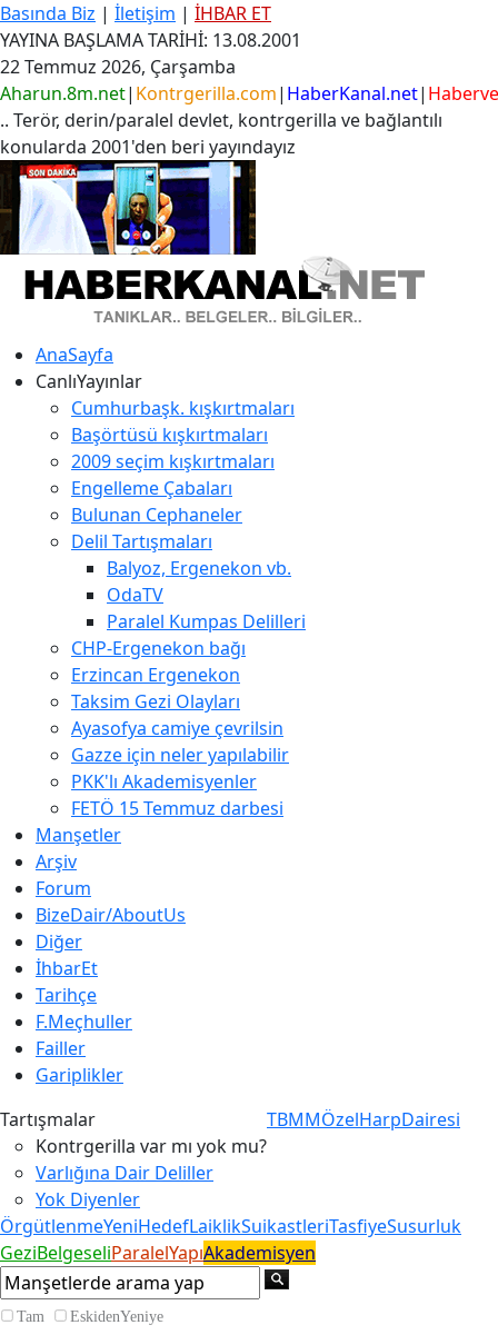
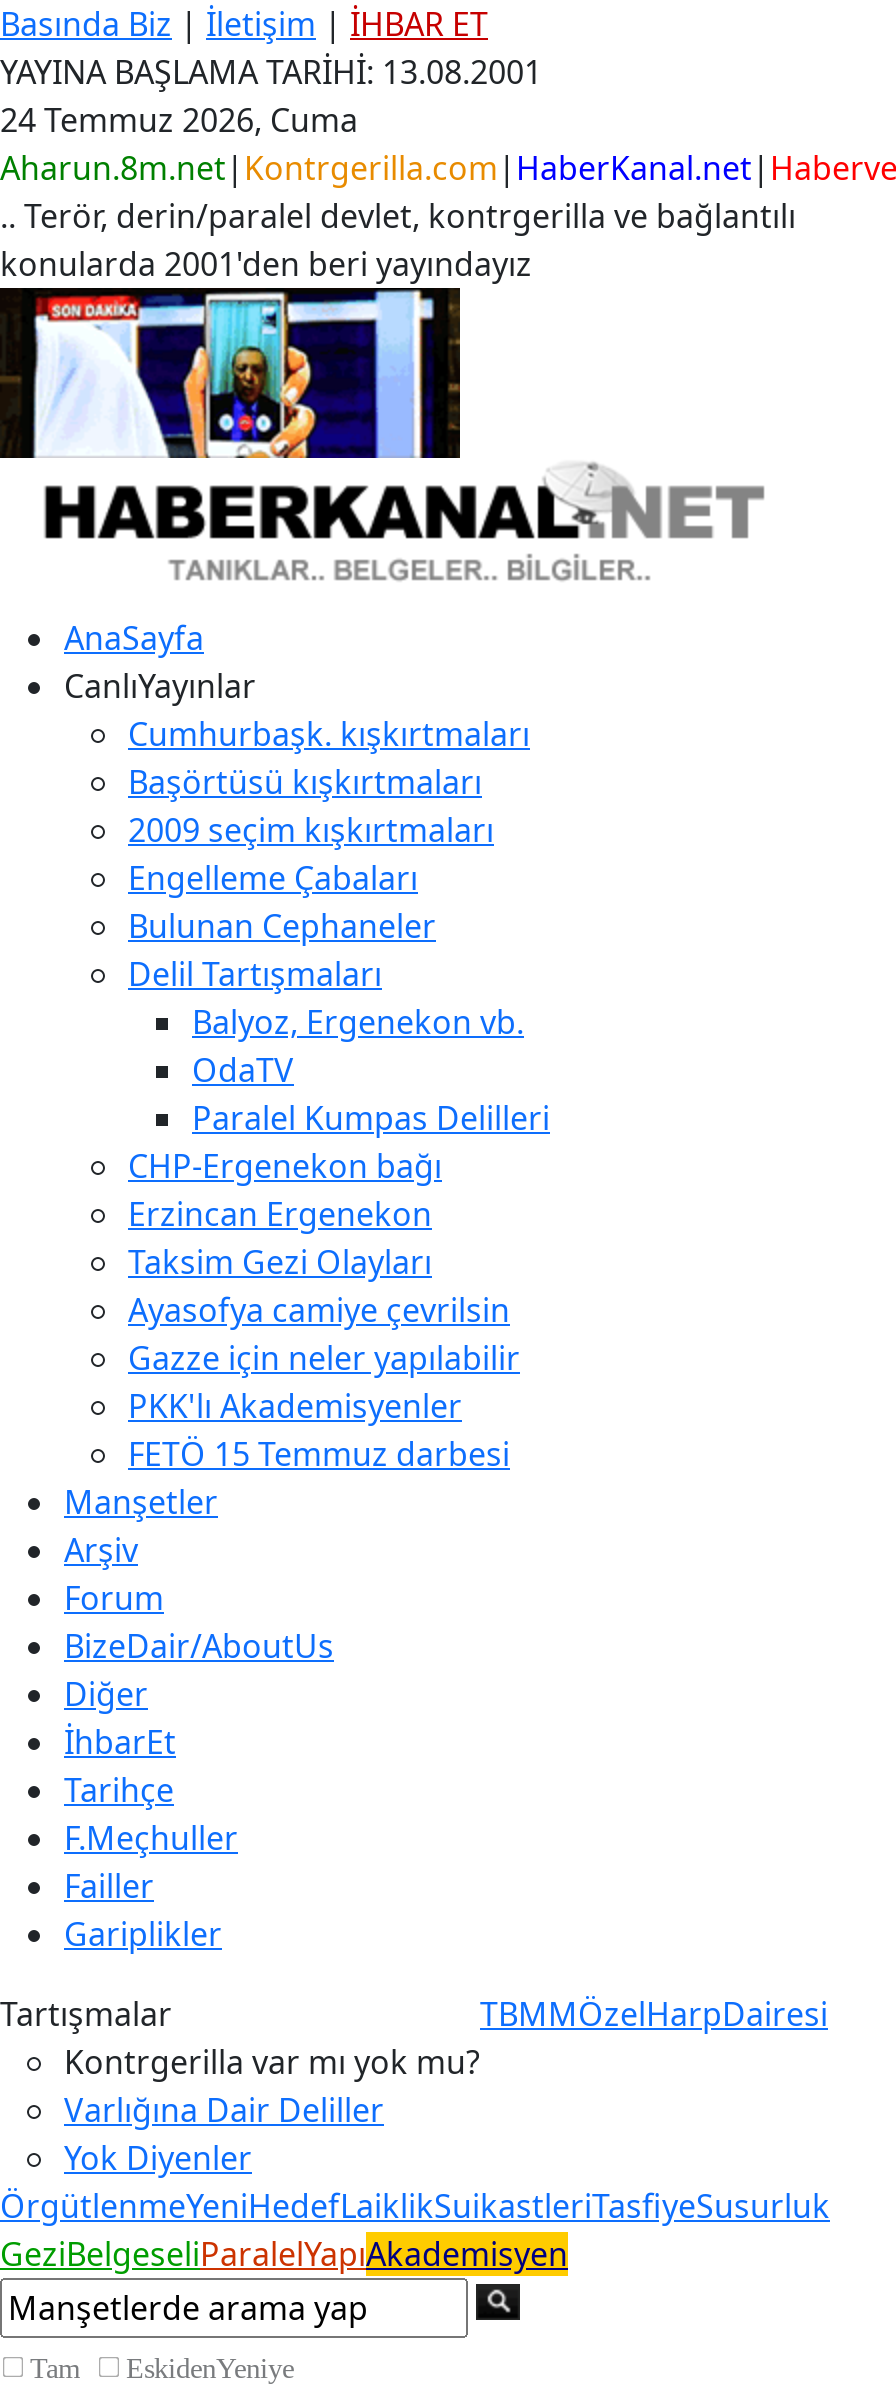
- 22 Temmuz 2026, Çarşamba
+ 24 Temmuz 2026, Cuma
